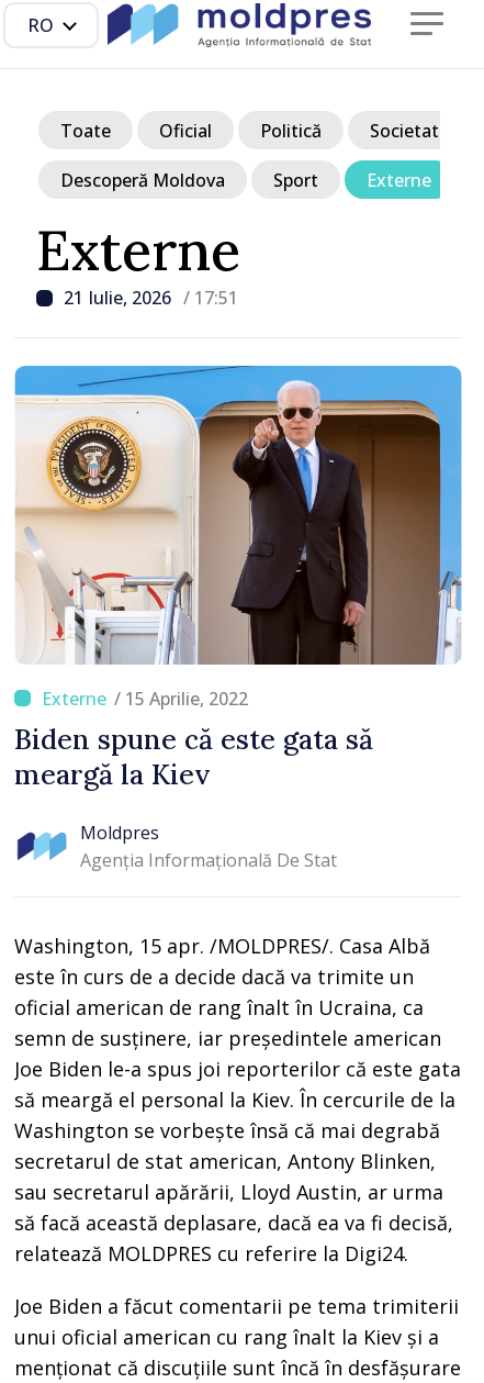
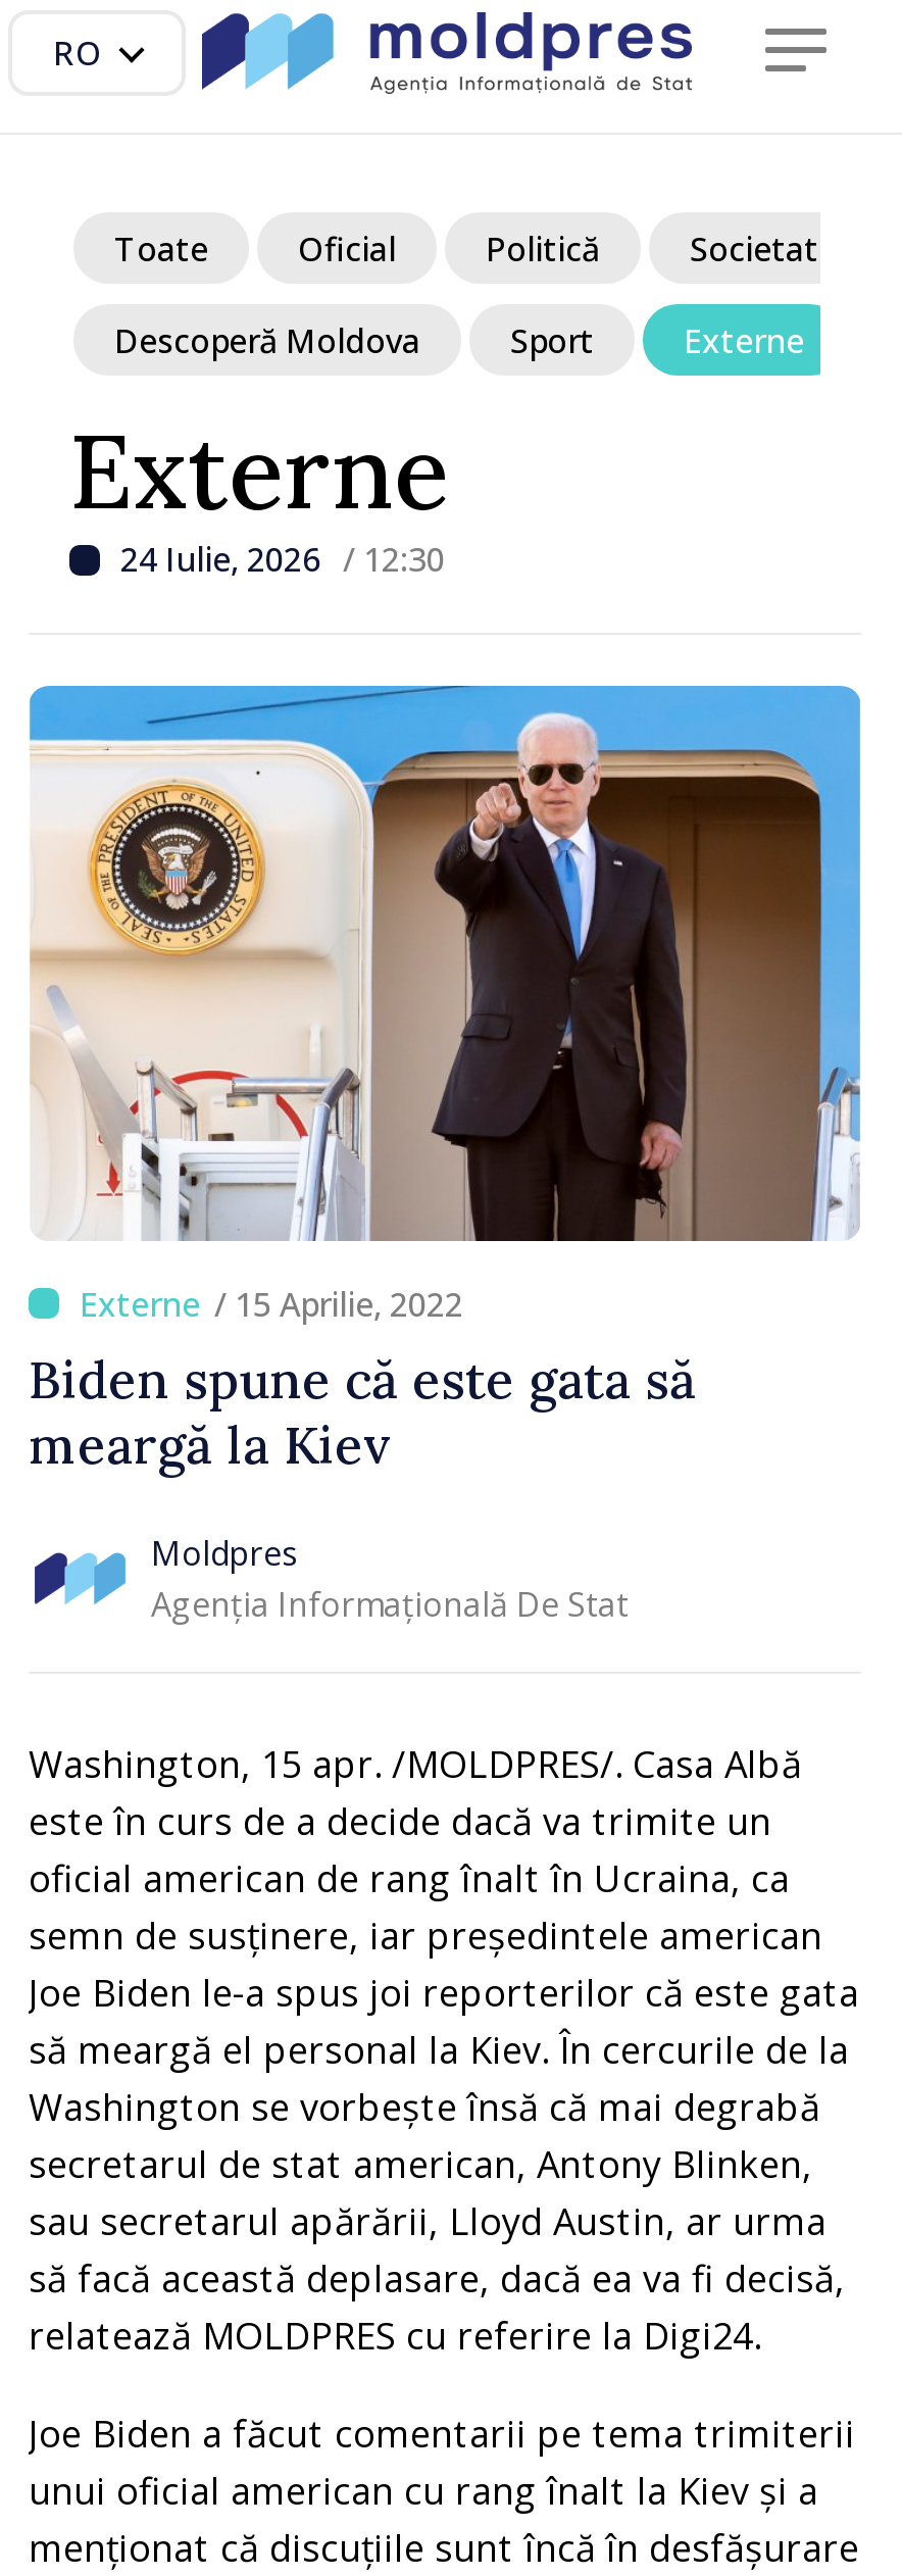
- 21 Iulie, 2026 / 17:51
+ 24 Iulie, 2026 / 12:30
